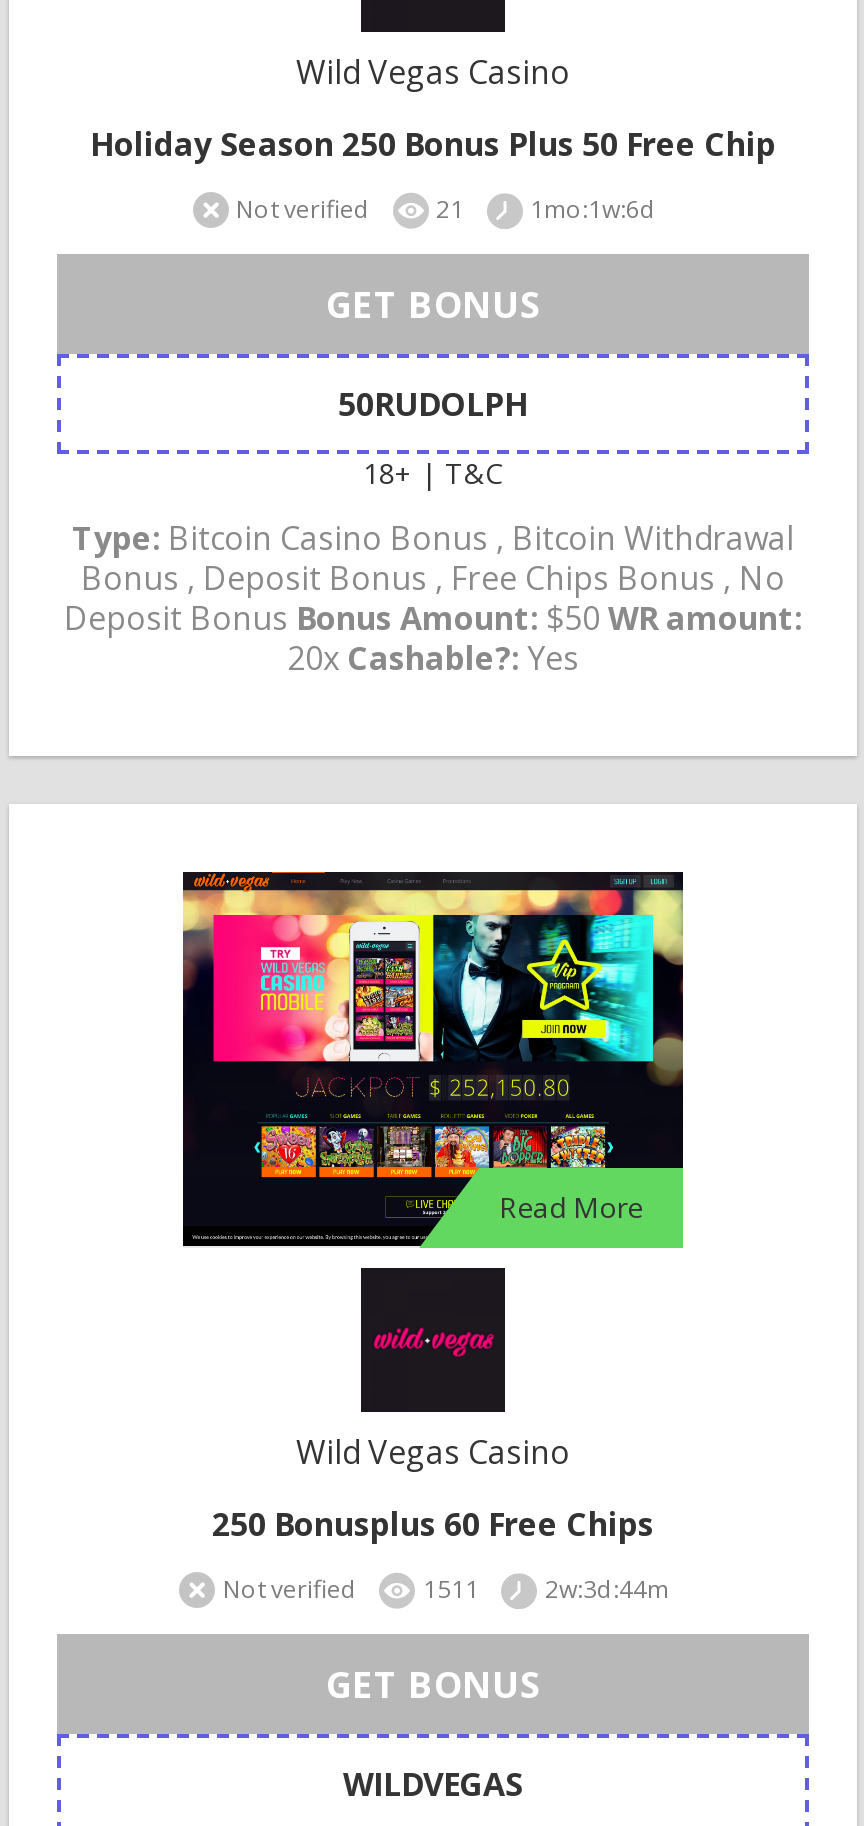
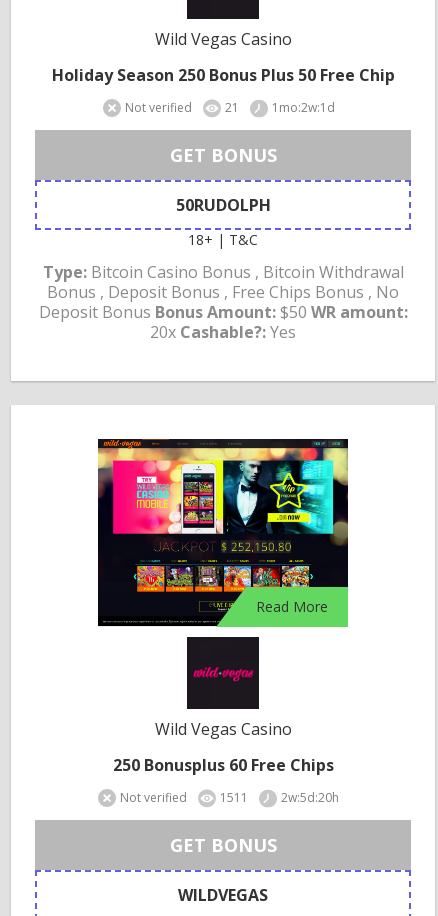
- Not verified 21 1mo:1w:6d
+ Not verified 21 1mo:2w:1d

- Not verified 1511 2w:3d:44m
+ Not verified 1511 2w:5d:20h
